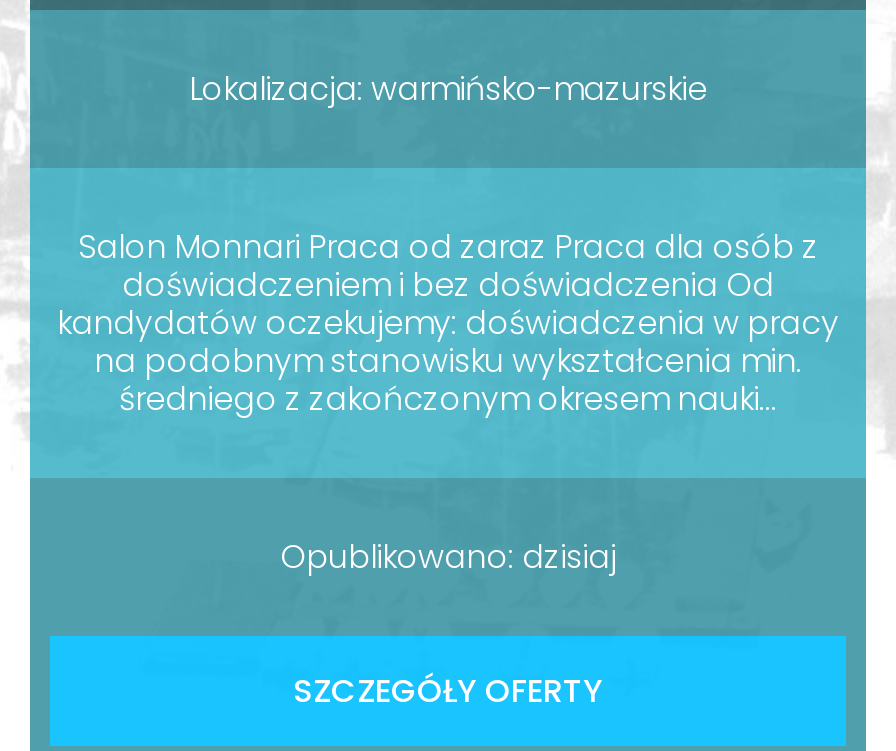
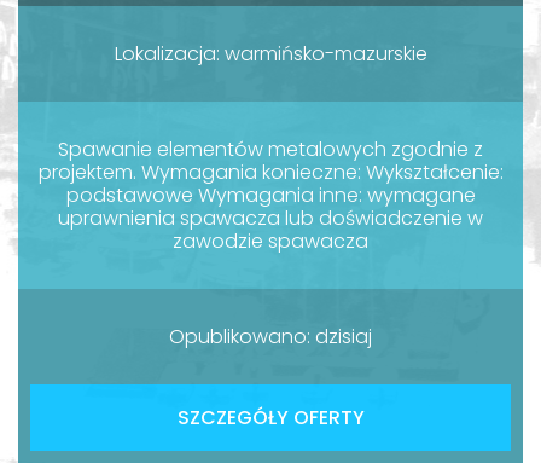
- Salon Monnari Praca od zaraz Praca dla osób z
- doświadczeniem i bez doświadczenia Od
- kandydatów oczekujemy: doświadczenia w pracy
- na podobnym stanowisku wykształcenia min.
- średniego z zakończonym okresem nauki...
+ Spawanie elementów metalowych zgodnie z
+ projektem. Wymagania konieczne: Wykształcenie:
+ podstawowe Wymagania inne: wymagane
+ uprawnienia spawacza lub doświadczenie w
+ zawodzie spawacza
